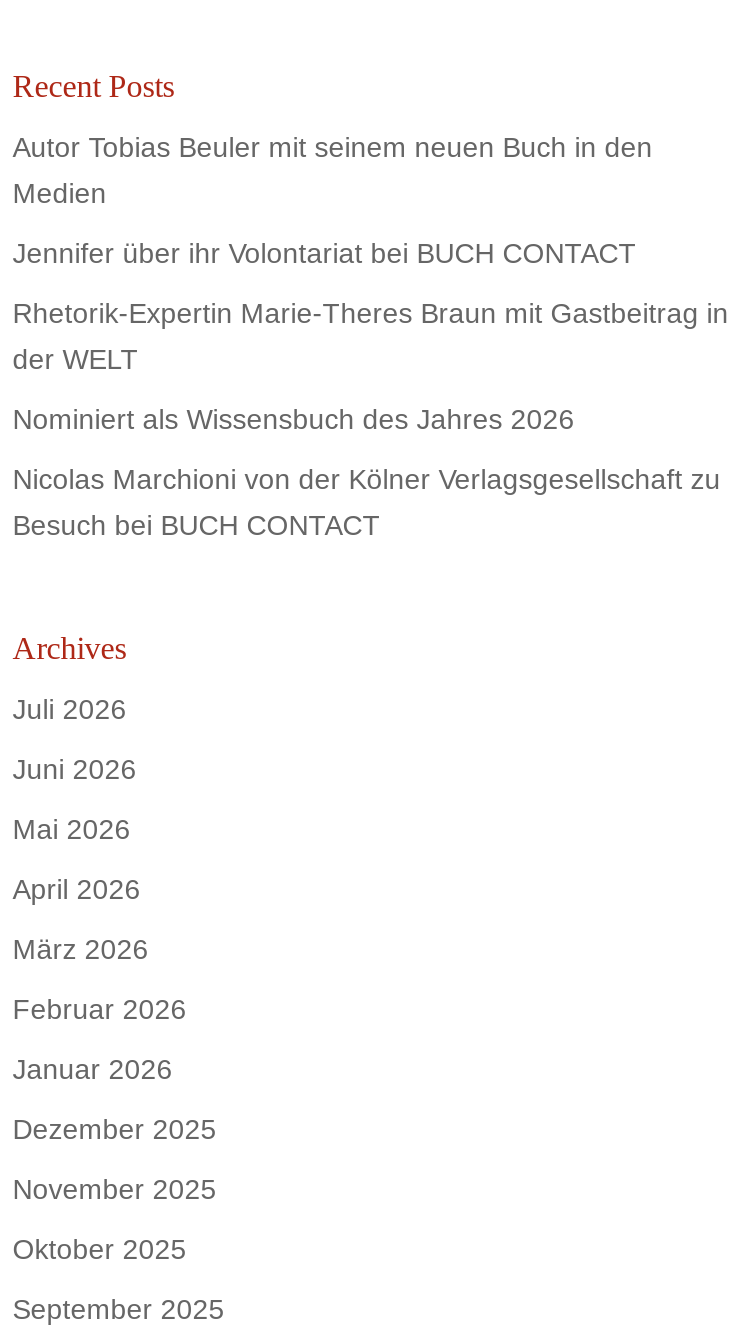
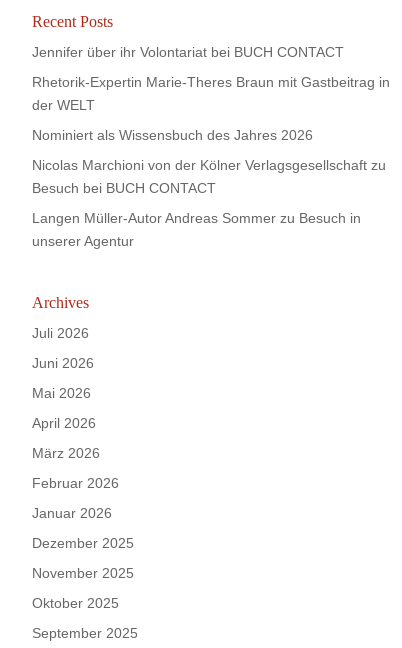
- Autor Tobias Beuler mit seinem neuen Buch in den
- Medien

moved up: Jennifer über ihr Volontariat bei BUCH CONTACT | Rhetorik-Expertin Marie-Theres Braun mit Gastbeitrag in | der WELT | Nominiert als Wissensbuch des Jahres 2026 | Nicolas Marchioni von der Kölner Verlagsgesellschaft zu | Besuch bei BUCH CONTACT

+ Langen Müller-Autor Andreas Sommer zu Besuch in
+ unserer Agentur
